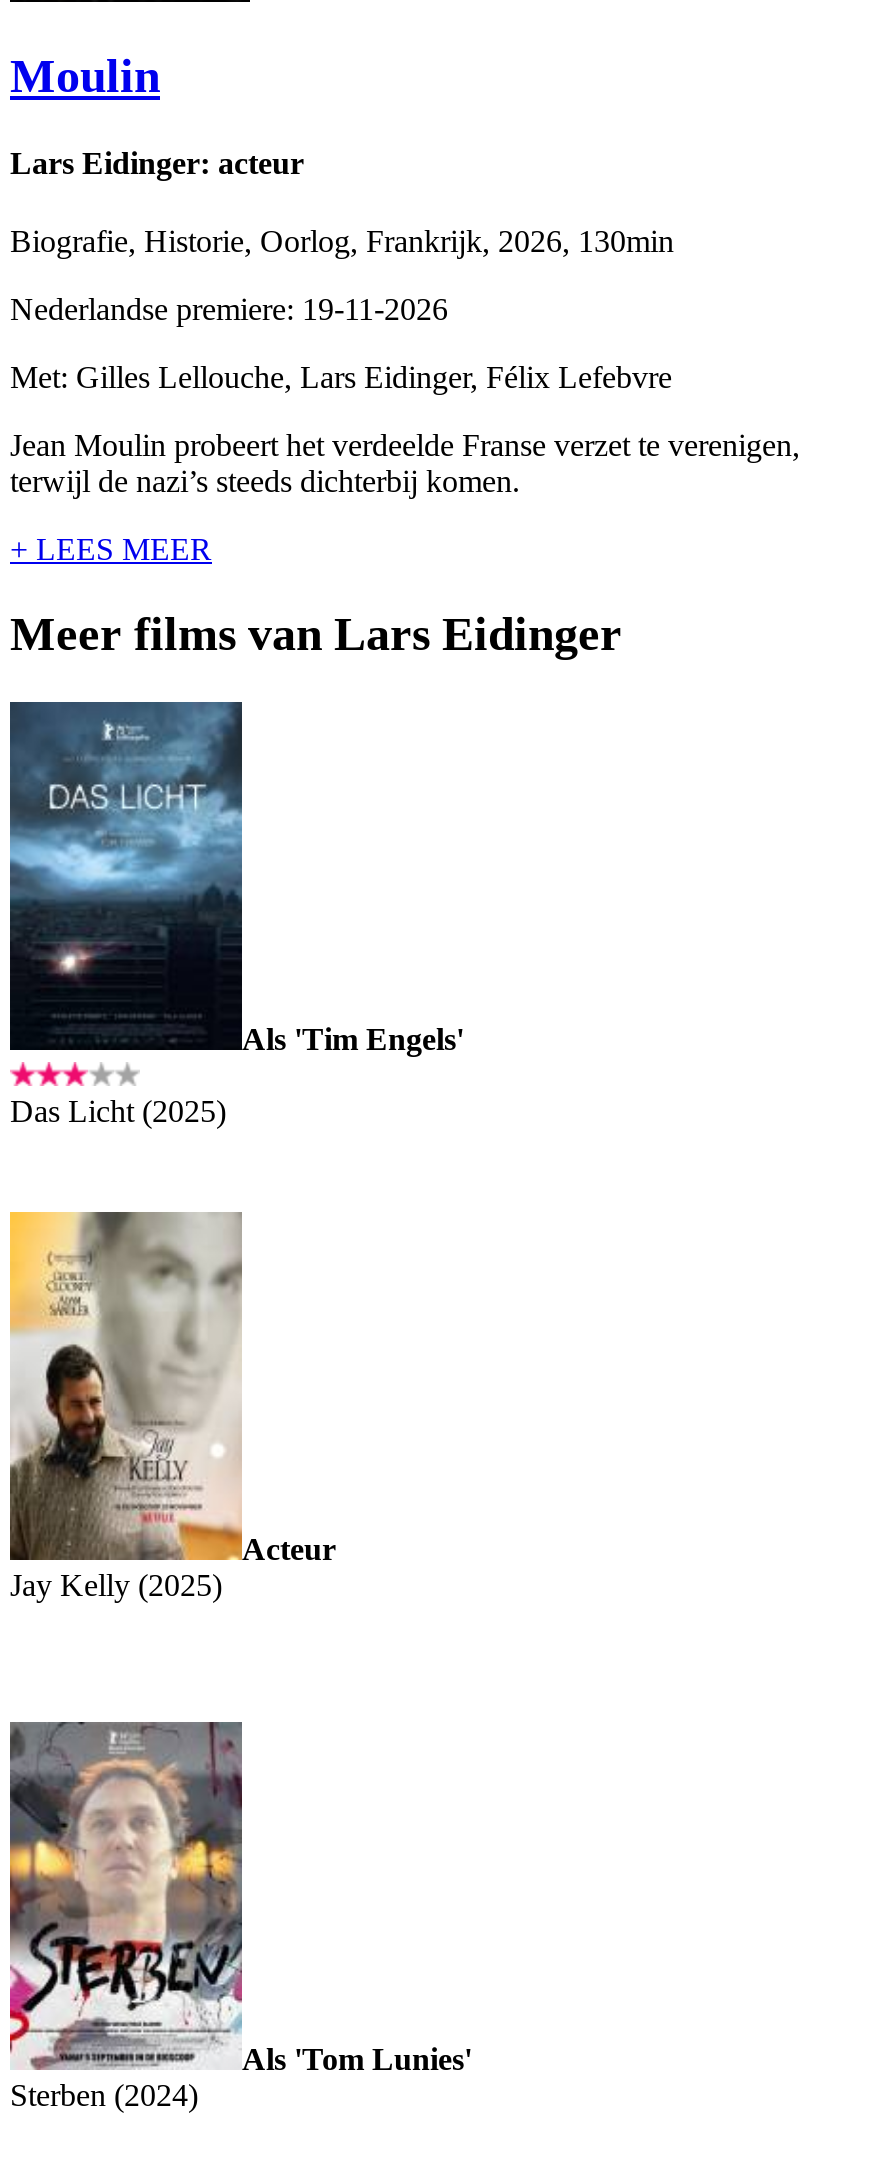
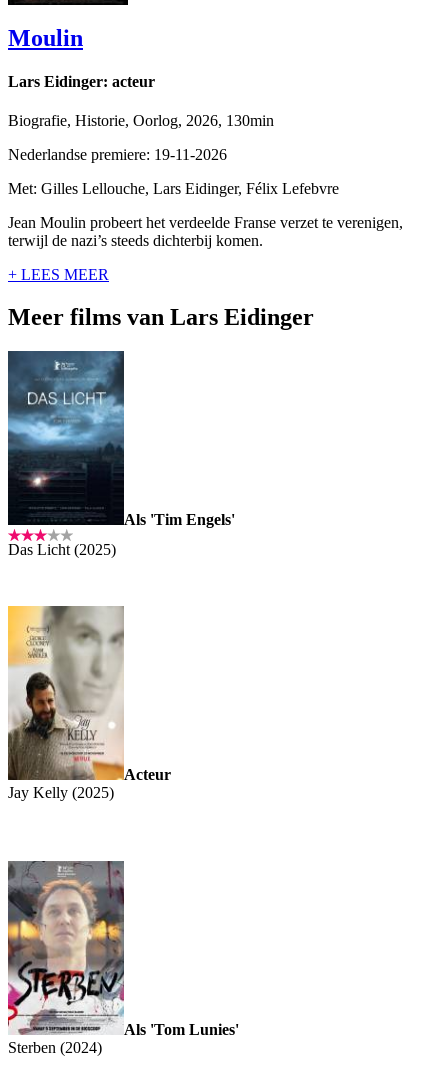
- Biografie, Historie, Oorlog, Frankrijk, 2026, 130min
+ Biografie, Historie, Oorlog, 2026, 130min
